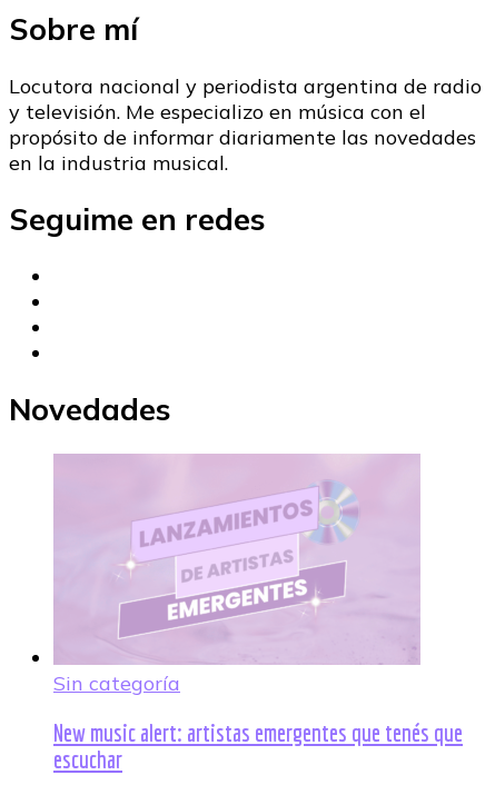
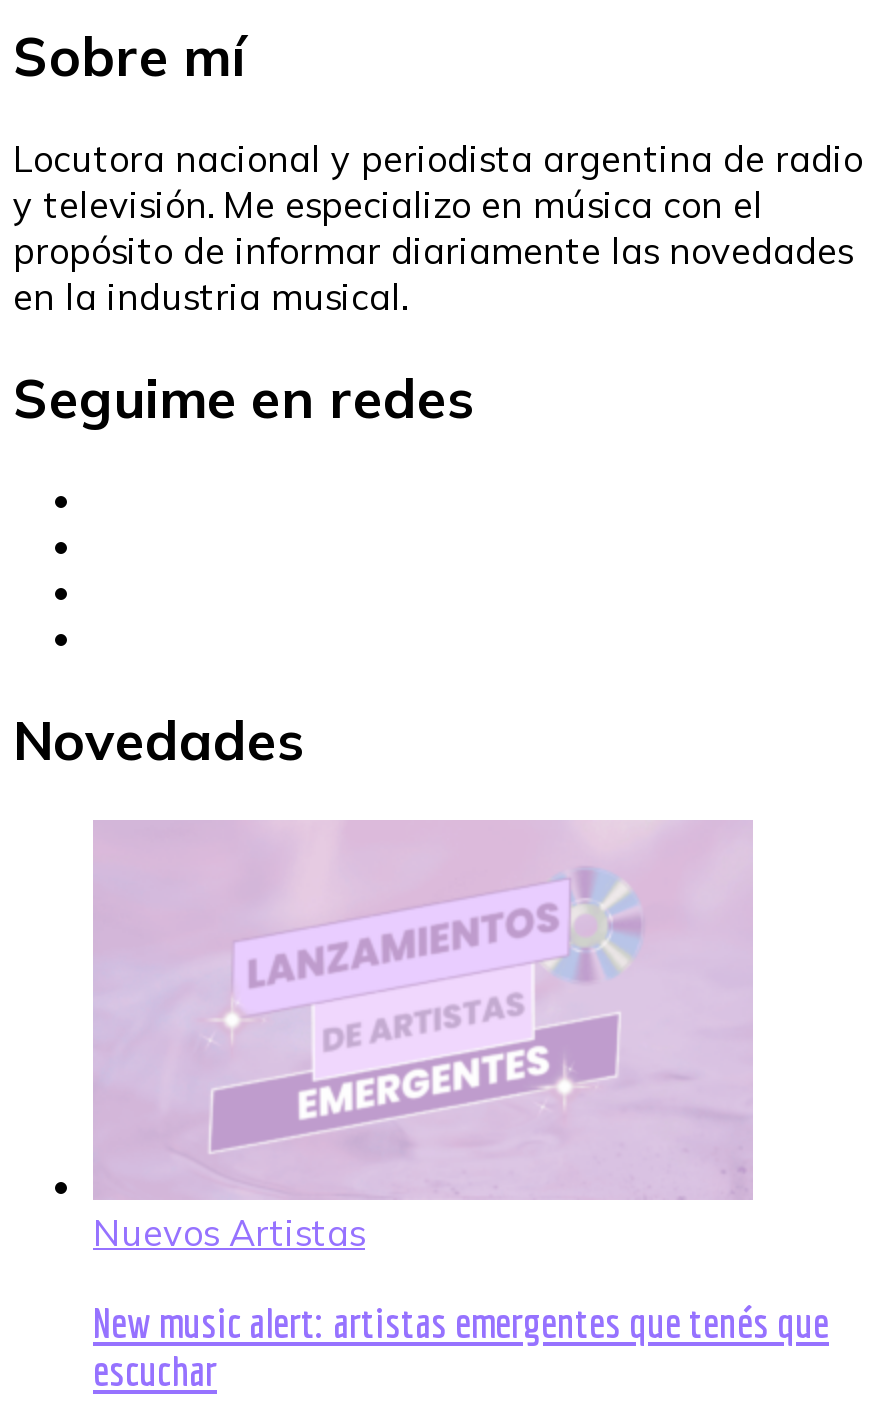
- Sin categoría
+ Nuevos Artistas
